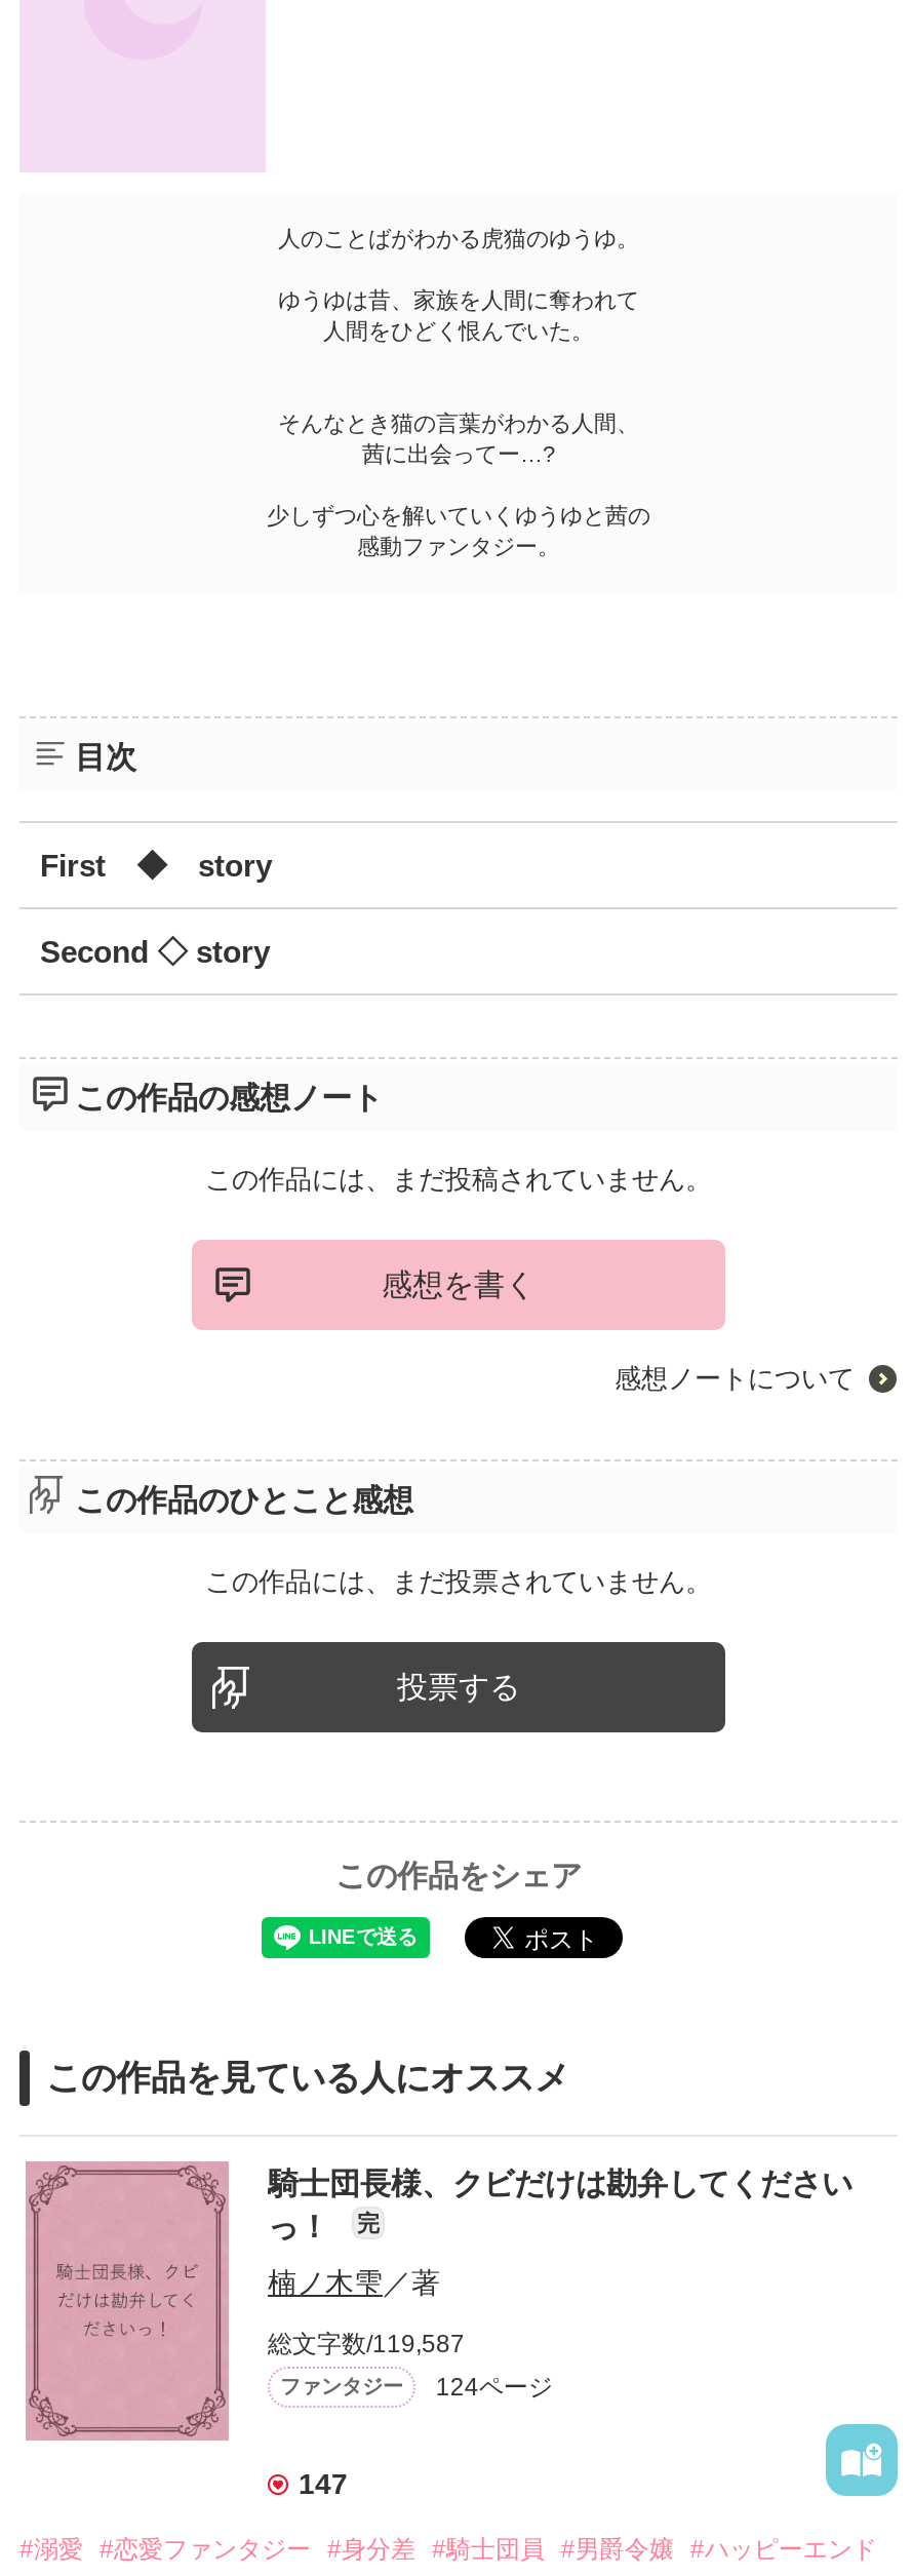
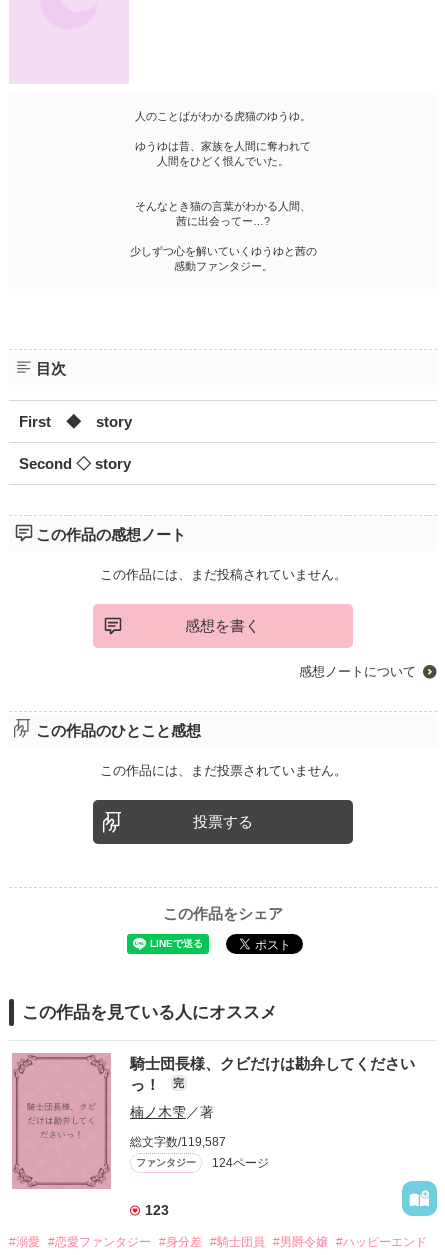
- 147
+ 123
